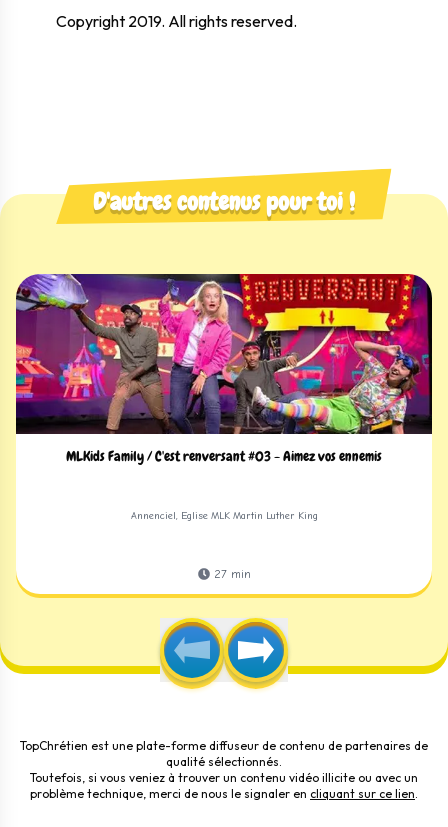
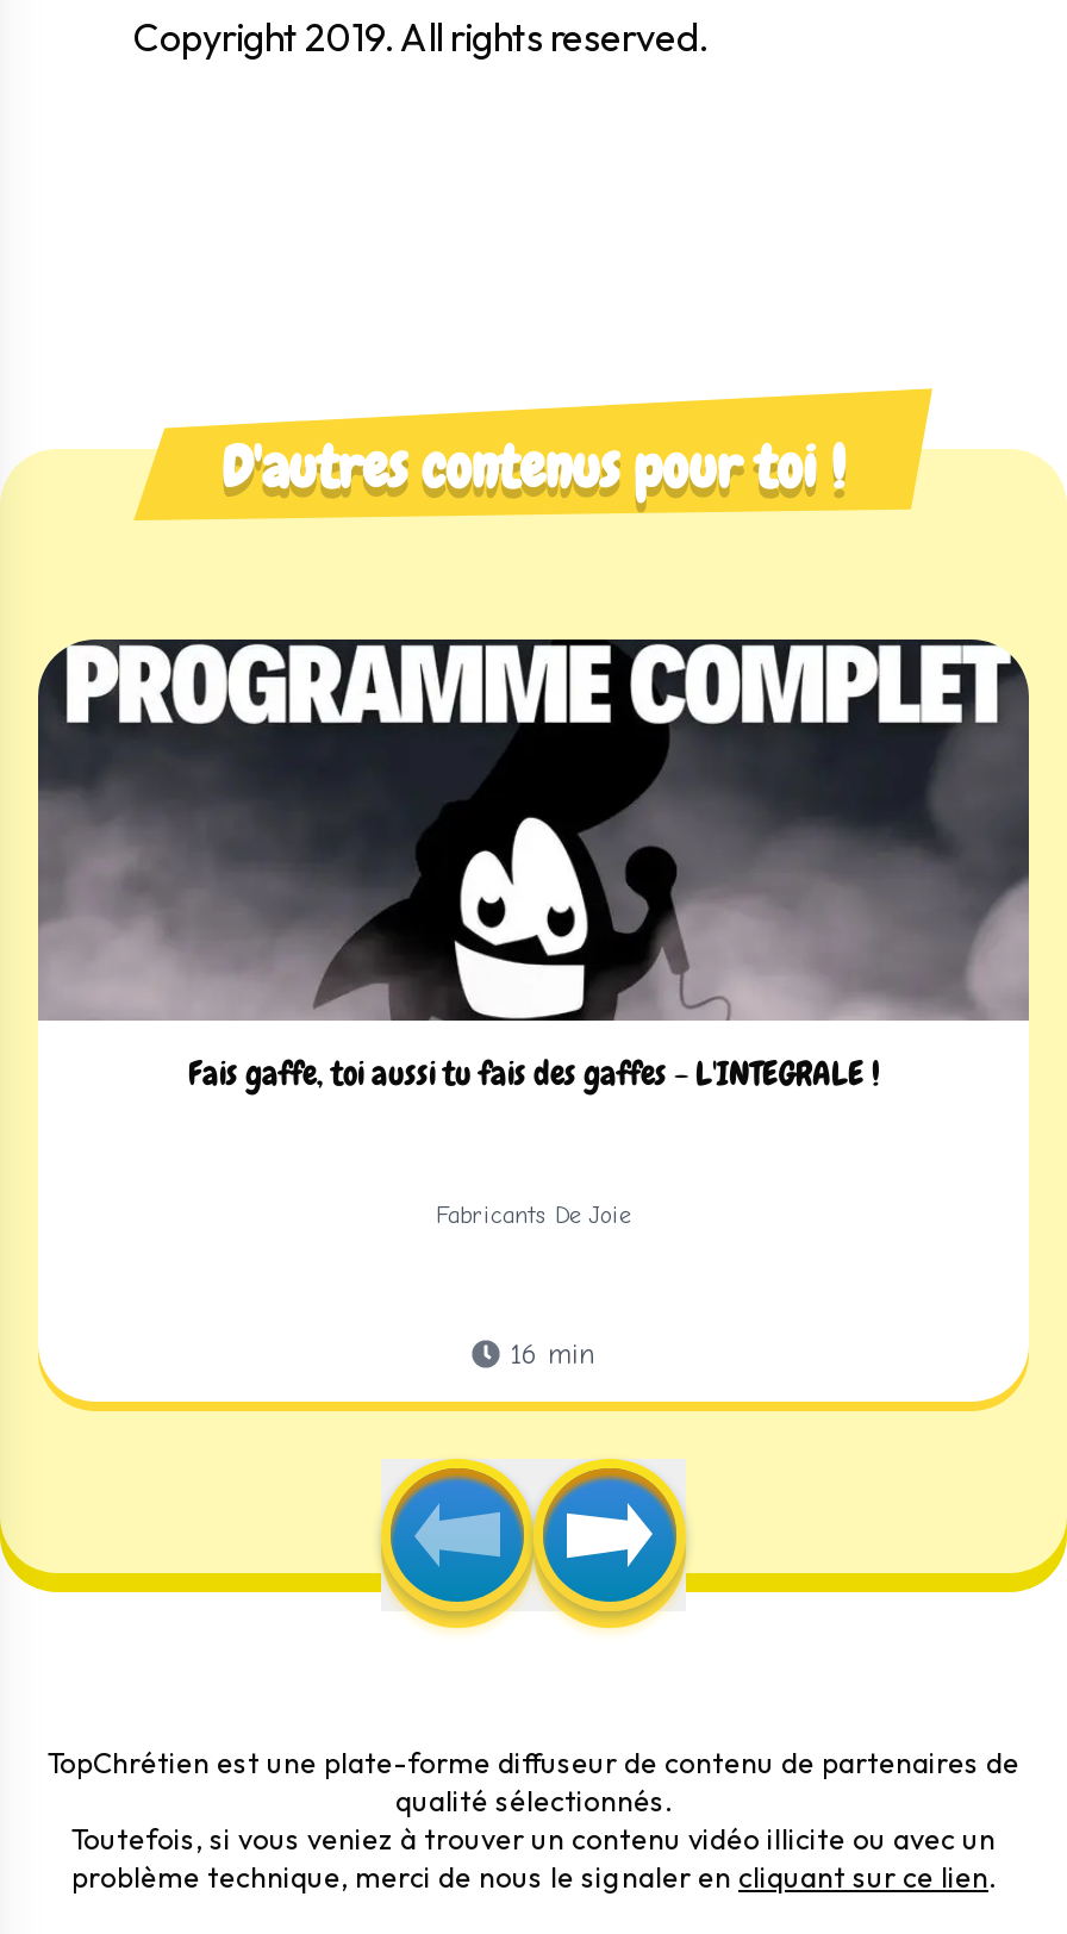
- [image]
- MLKids Family / C'est renversant #03 - Aimez vos ennemis
+ [image]
+ Fais gaffe, toi aussi tu fais des gaffes - L'INTEGRALE !

- Annenciel, Eglise MLK Martin Luther King
+ Fabricants De Joie

- 27 min
+ 16 min
